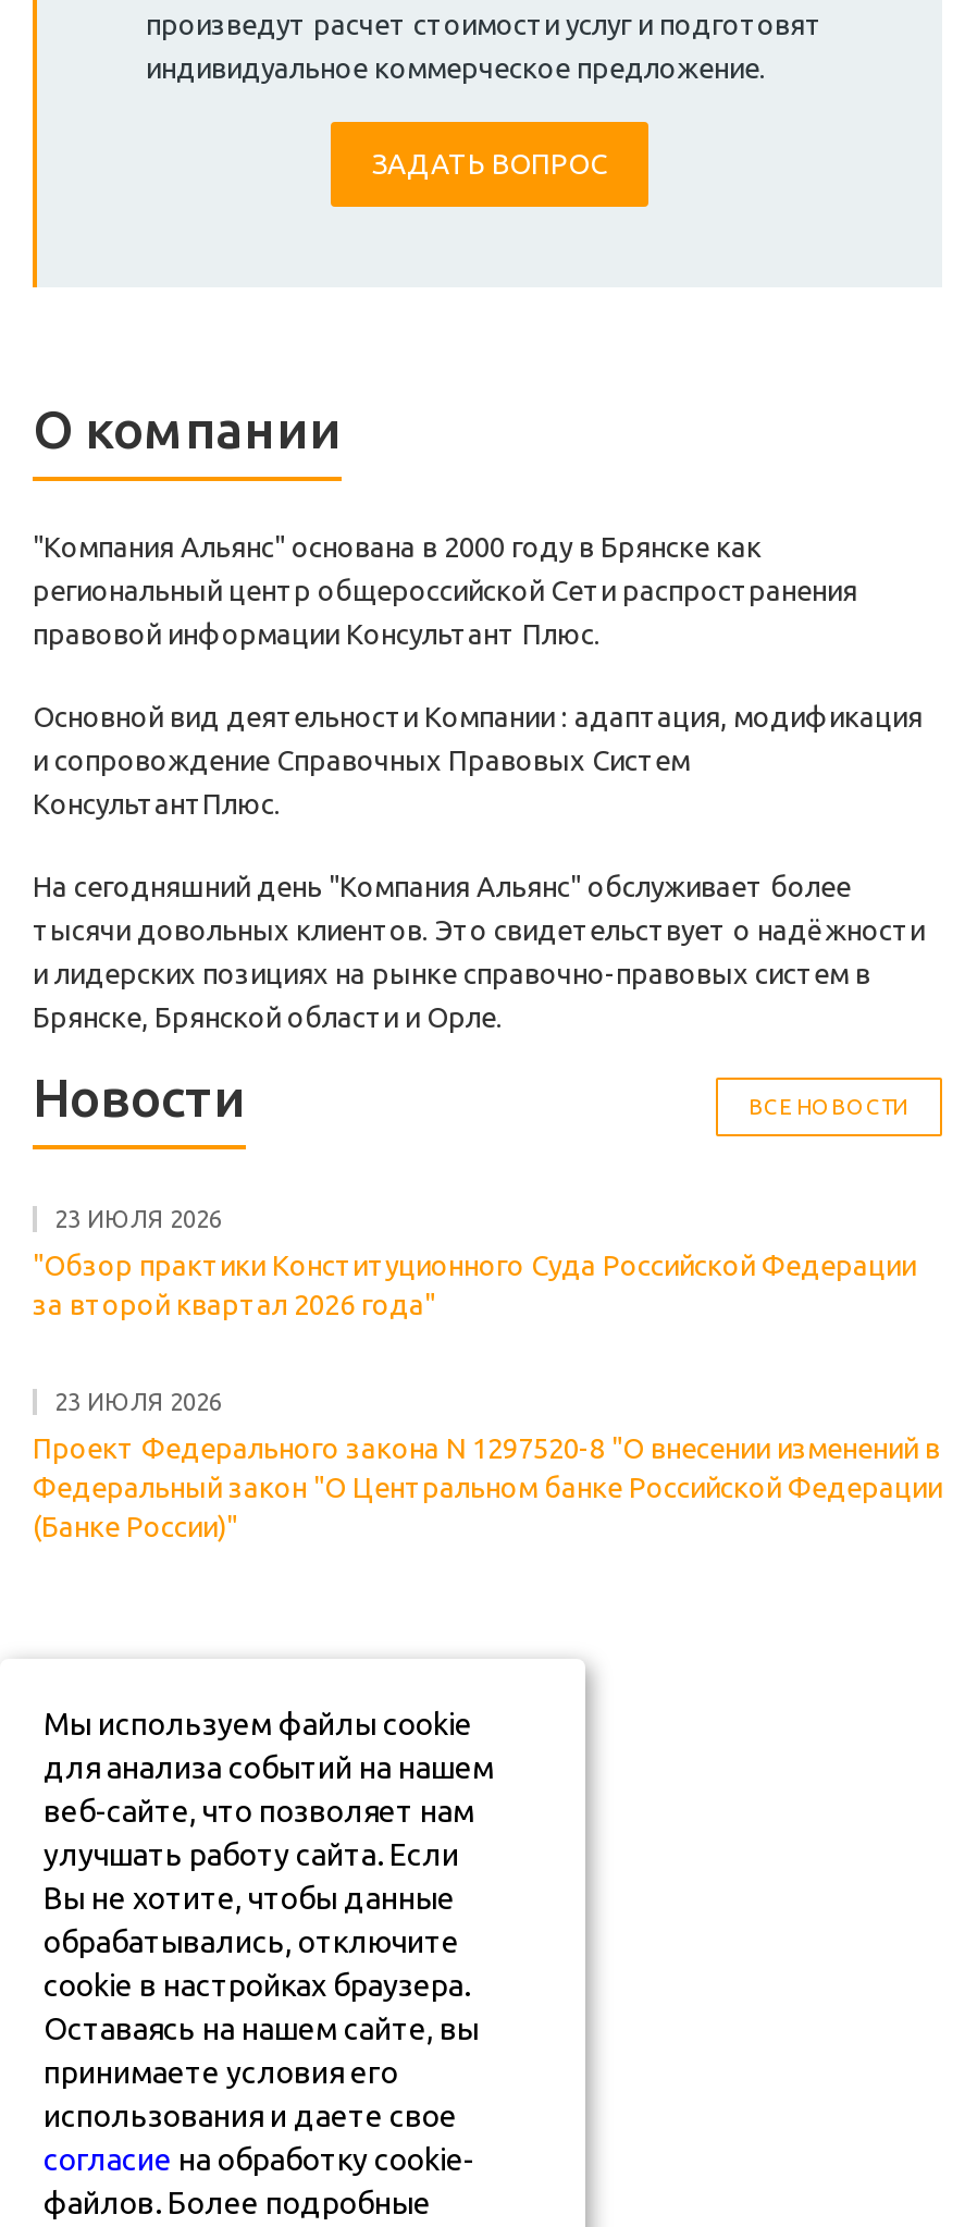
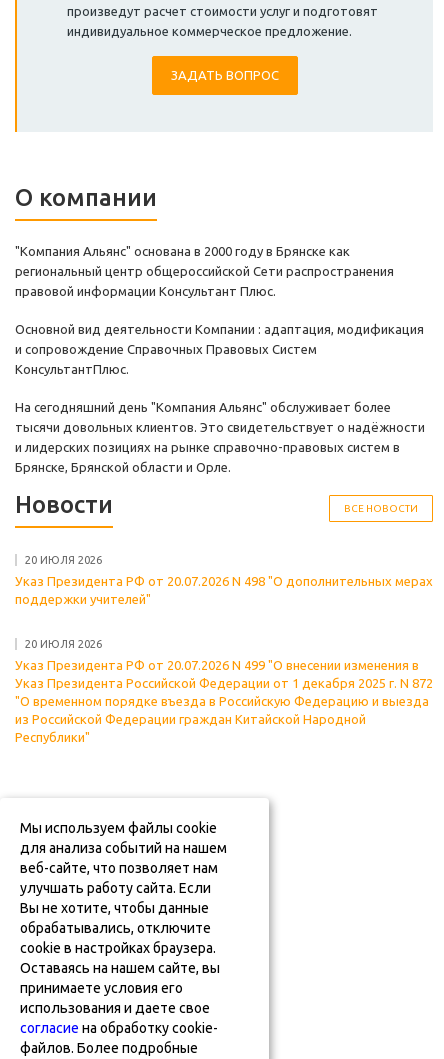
- 23 ИЮЛЯ 2026
+ 20 ИЮЛЯ 2026

- "Обзор практики Конституционного Суда Российской Федерации
- за второй квартал 2026 года"
+ Указ Президента РФ от 20.07.2026 N 498 "О дополнительных мерах
+ поддержки учителей"

- 23 ИЮЛЯ 2026
+ 20 ИЮЛЯ 2026

- Проект Федерального закона N 1297520-8 "О внесении изменений в
- Федеральный закон "О Центральном банке Российской Федерации
- (Банке России)"
+ Указ Президента РФ от 20.07.2026 N 499 "О внесении изменения в
+ Указ Президента Российской Федерации от 1 декабря 2025 г. N 872
+ "О временном порядке въезда в Российскую Федерацию и выезда
+ из Российской Федерации граждан Китайской Народной
+ Республики"
